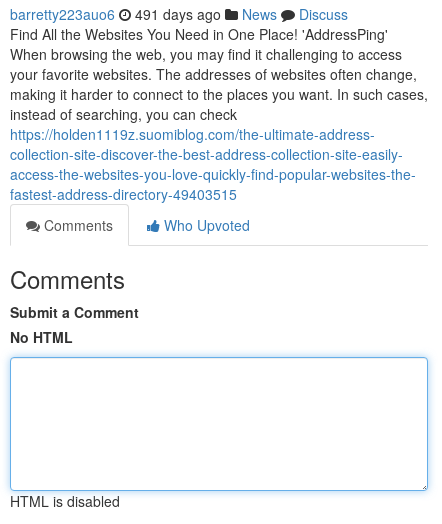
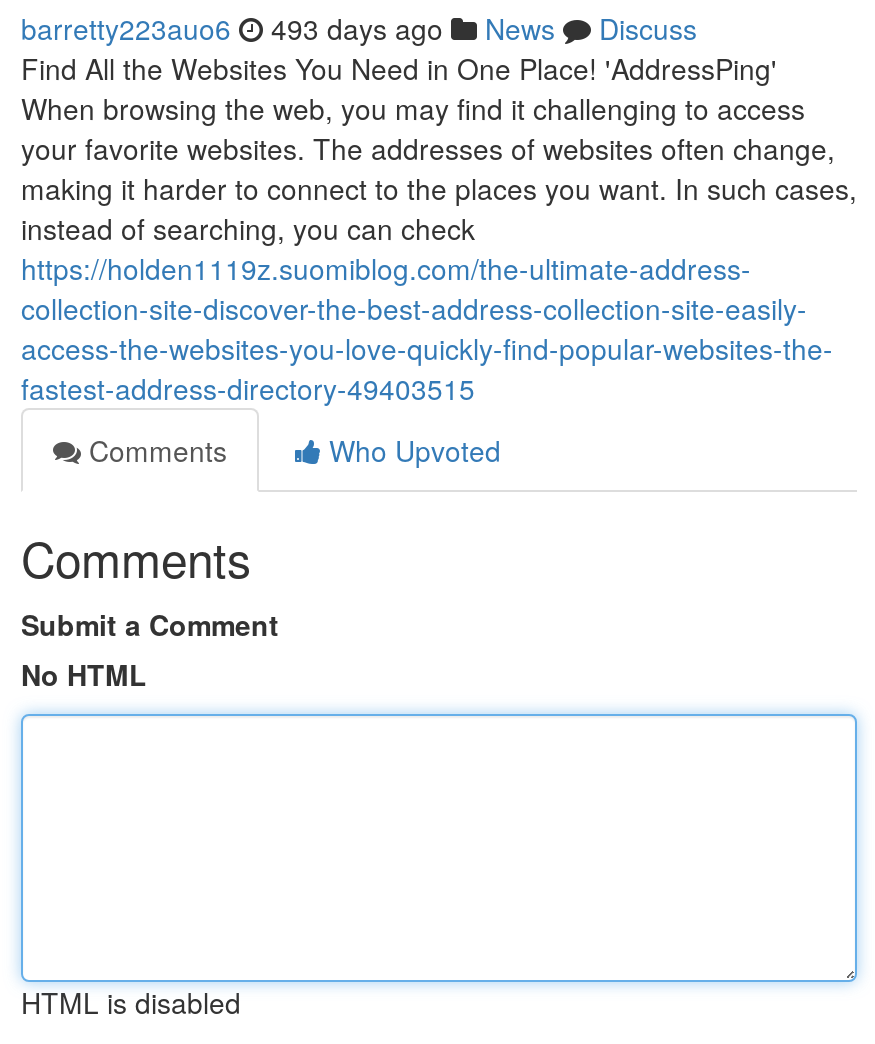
- barretty223auo6 491 days ago News Discuss
+ barretty223auo6 493 days ago News Discuss
